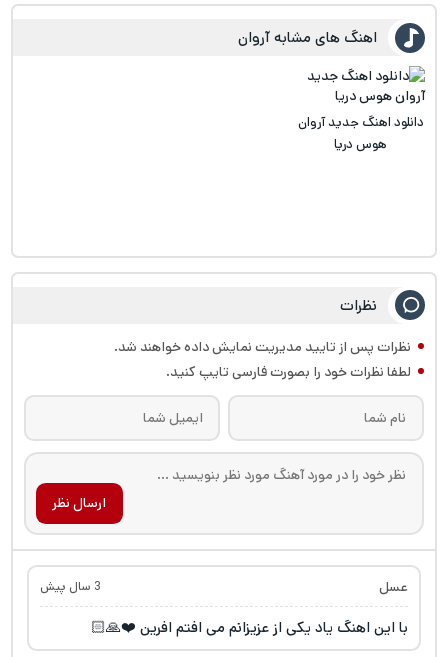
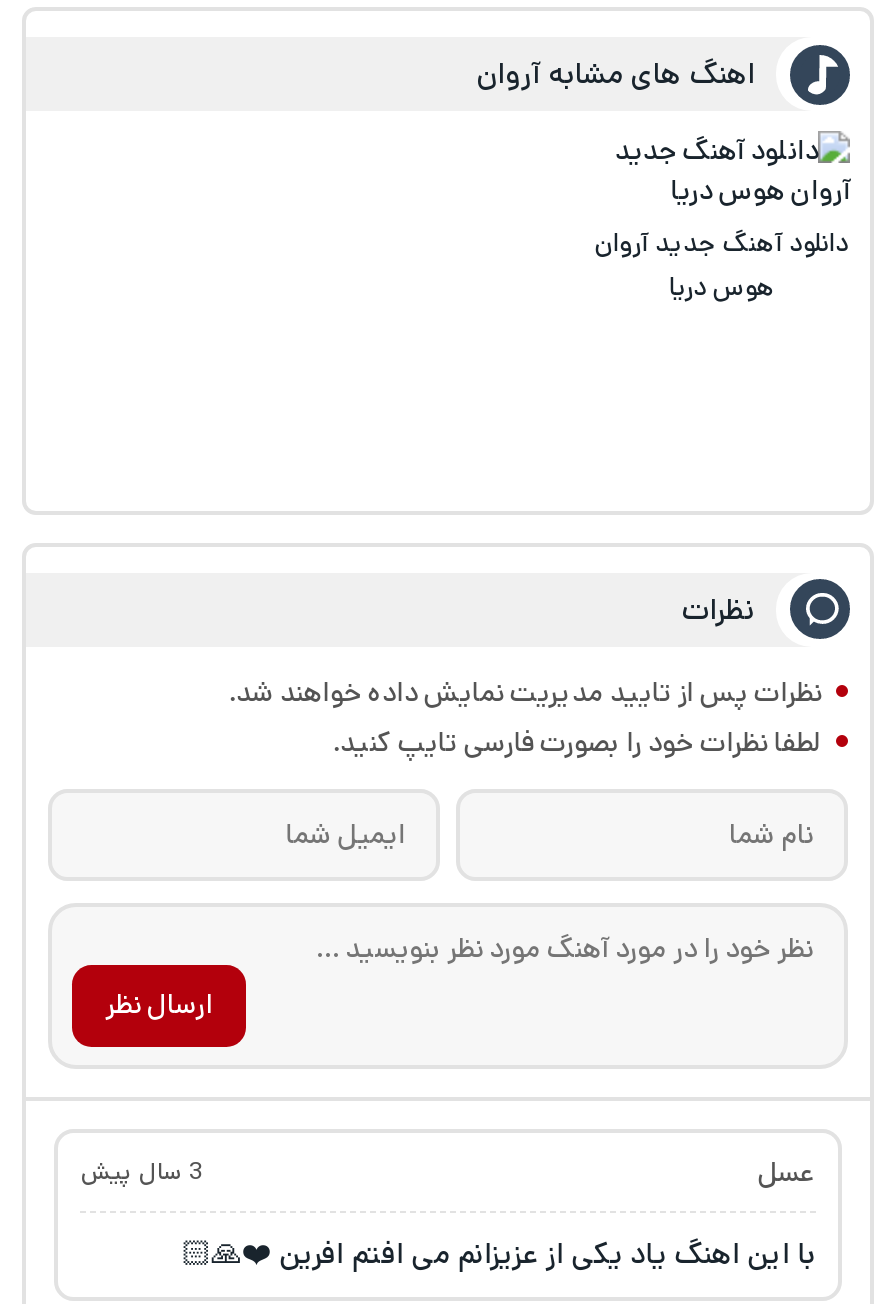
- دانلود اهنگ جدید آروان
+ دانلود آهنگ جدید آروان
